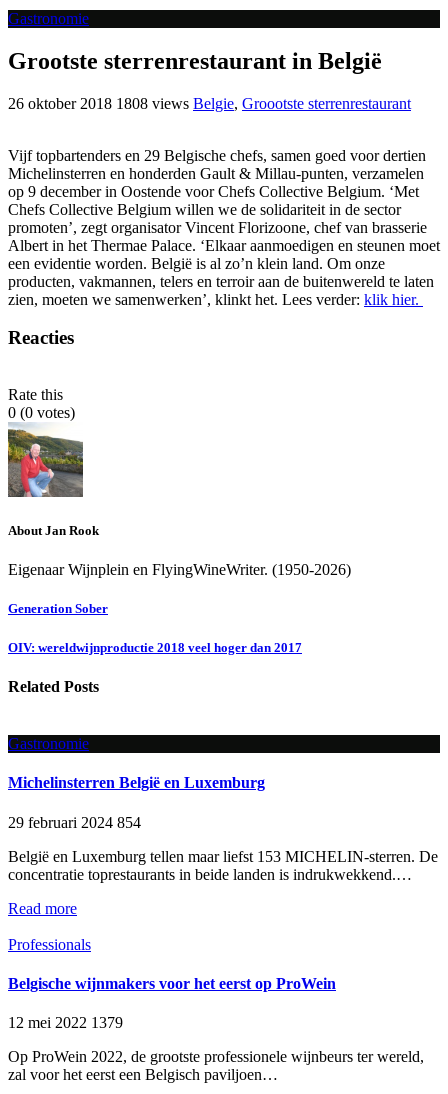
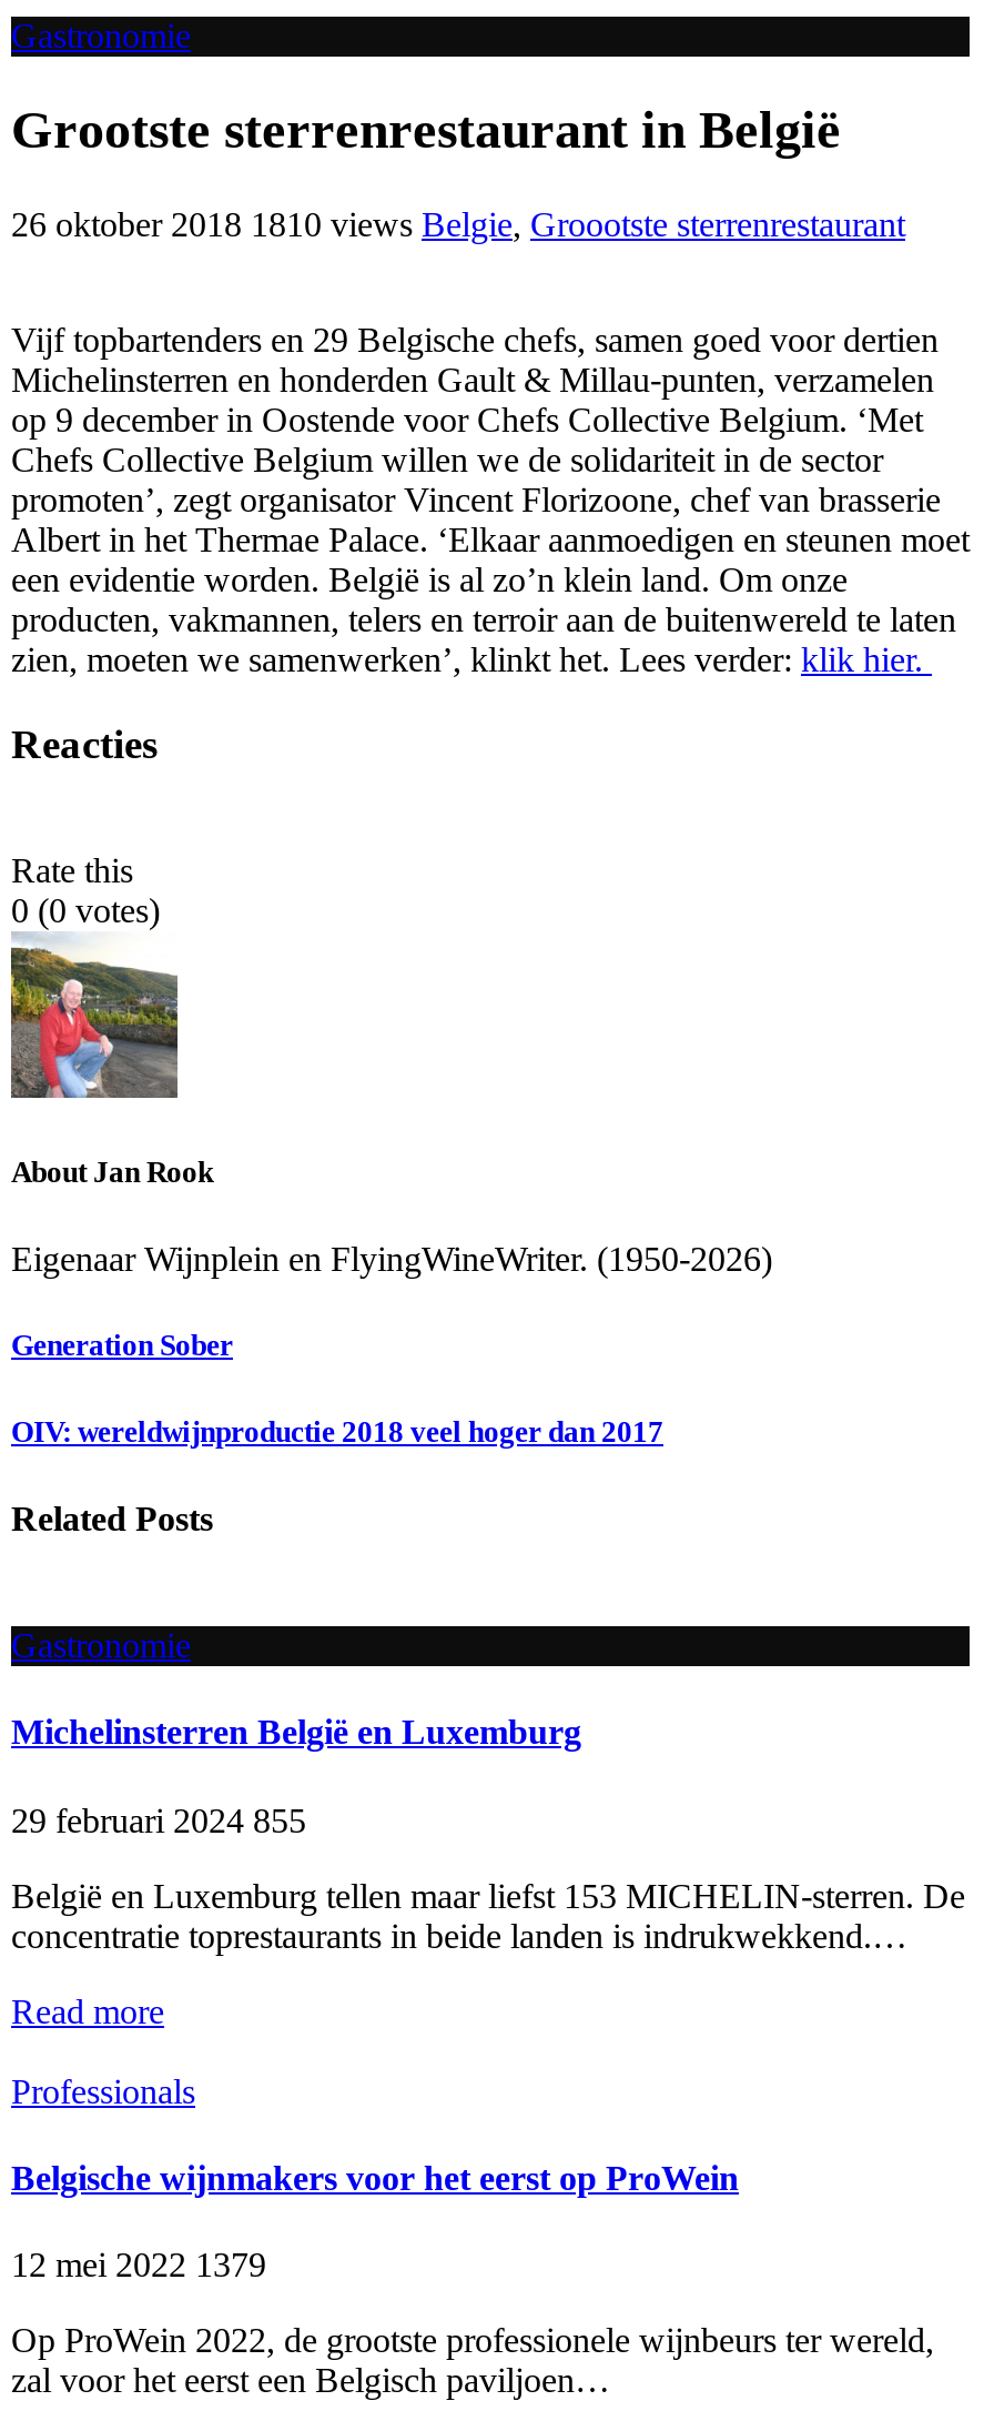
- 26 oktober 2018 1808 views Belgie, Groootste sterrenrestaurant
+ 26 oktober 2018 1810 views Belgie, Groootste sterrenrestaurant

- 29 februari 2024 854
+ 29 februari 2024 855
